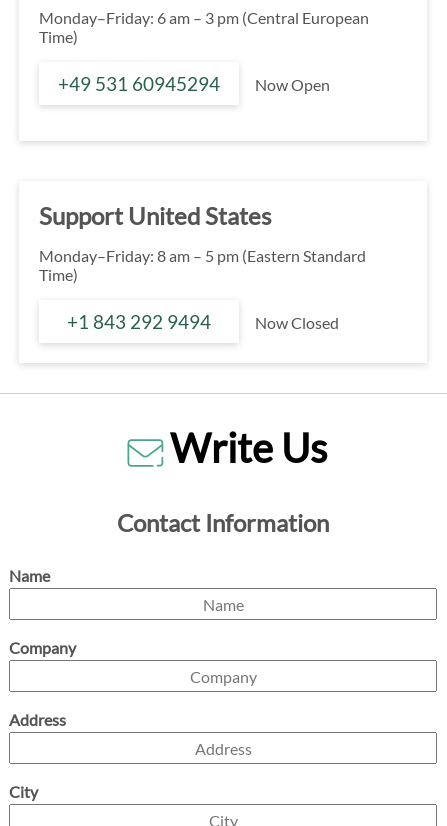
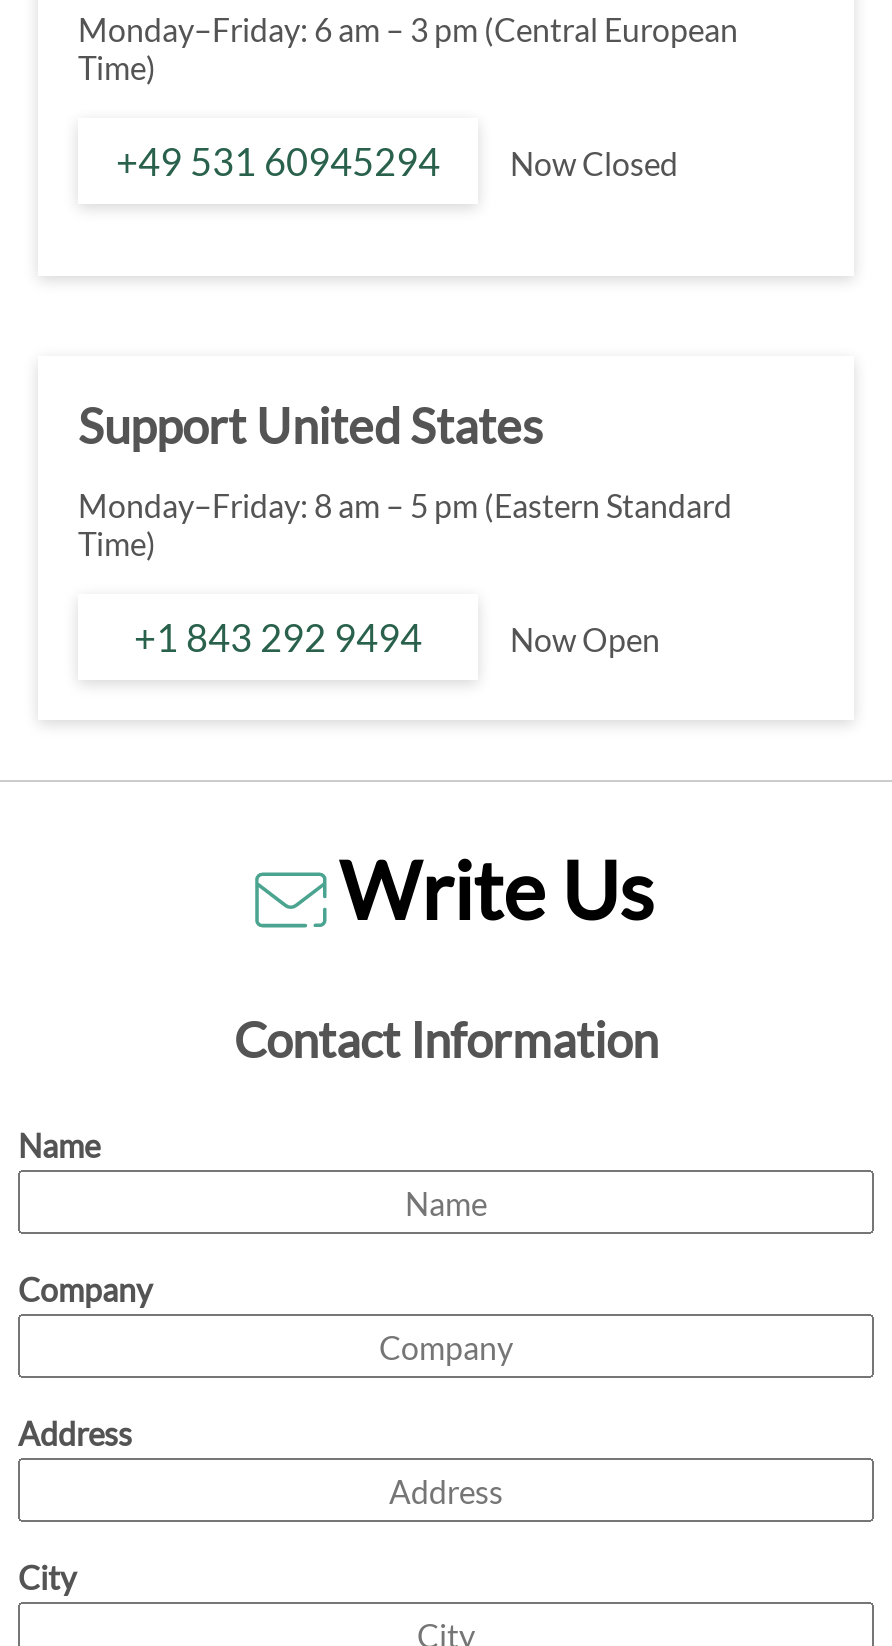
moved down: Now Open

moved up: Now Closed
